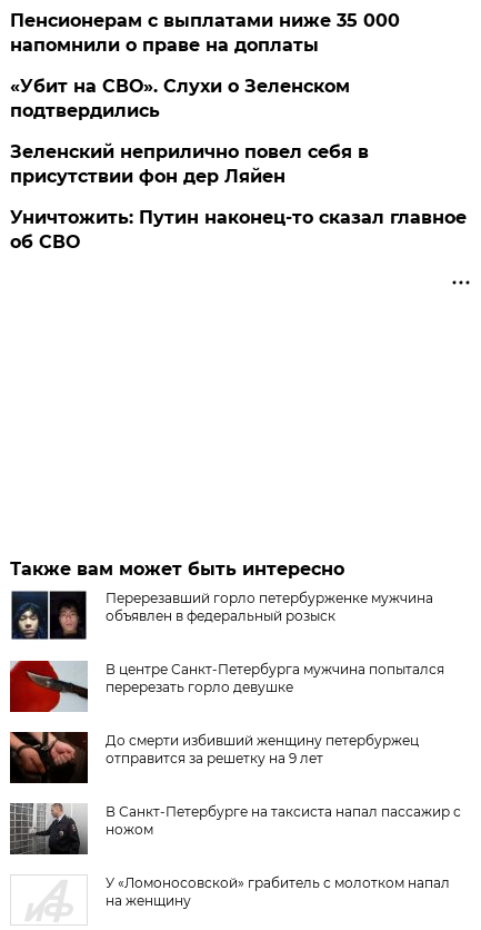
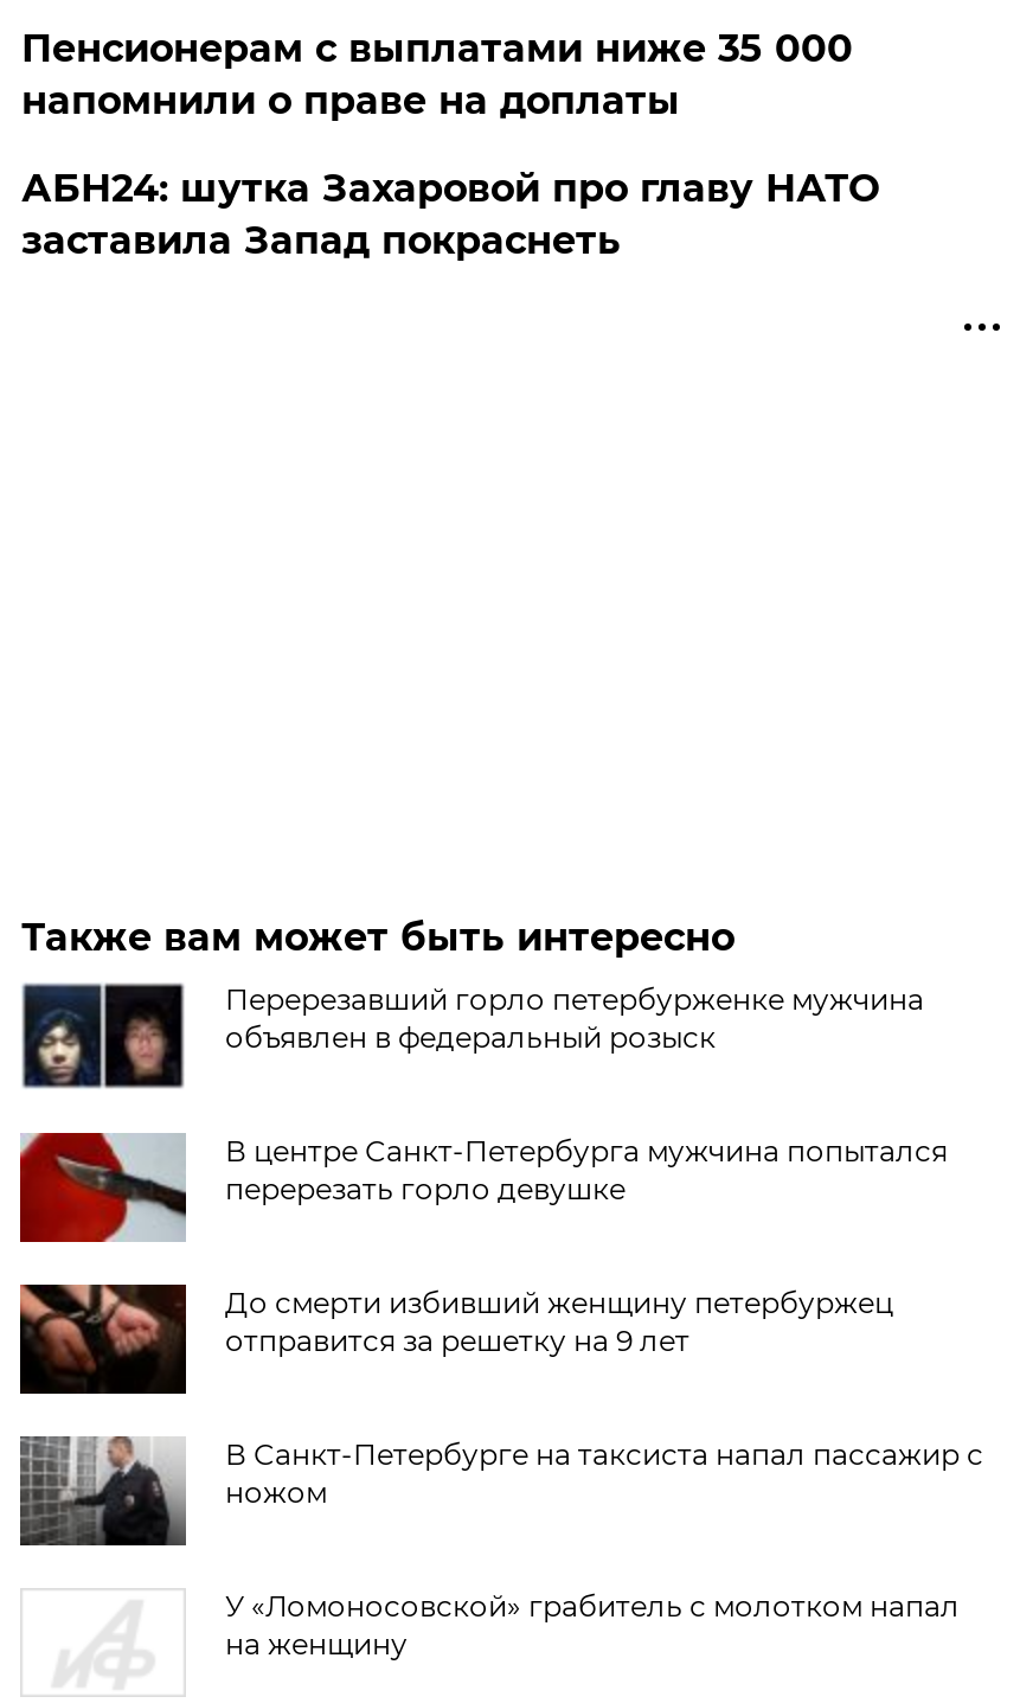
- «Убит на СВО». Слухи о Зеленском
- подтвердились
- Зеленский неприлично повел cебя в
- присутствии фон дер Ляйен
- Уничтожить: Путин наконец-то сказал главное
- об СВО
+ АБН24: шутка Захаровой про главу НАТО
+ заставила Запад покраснеть
